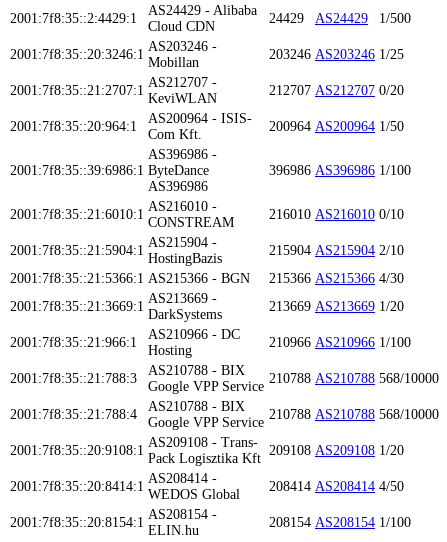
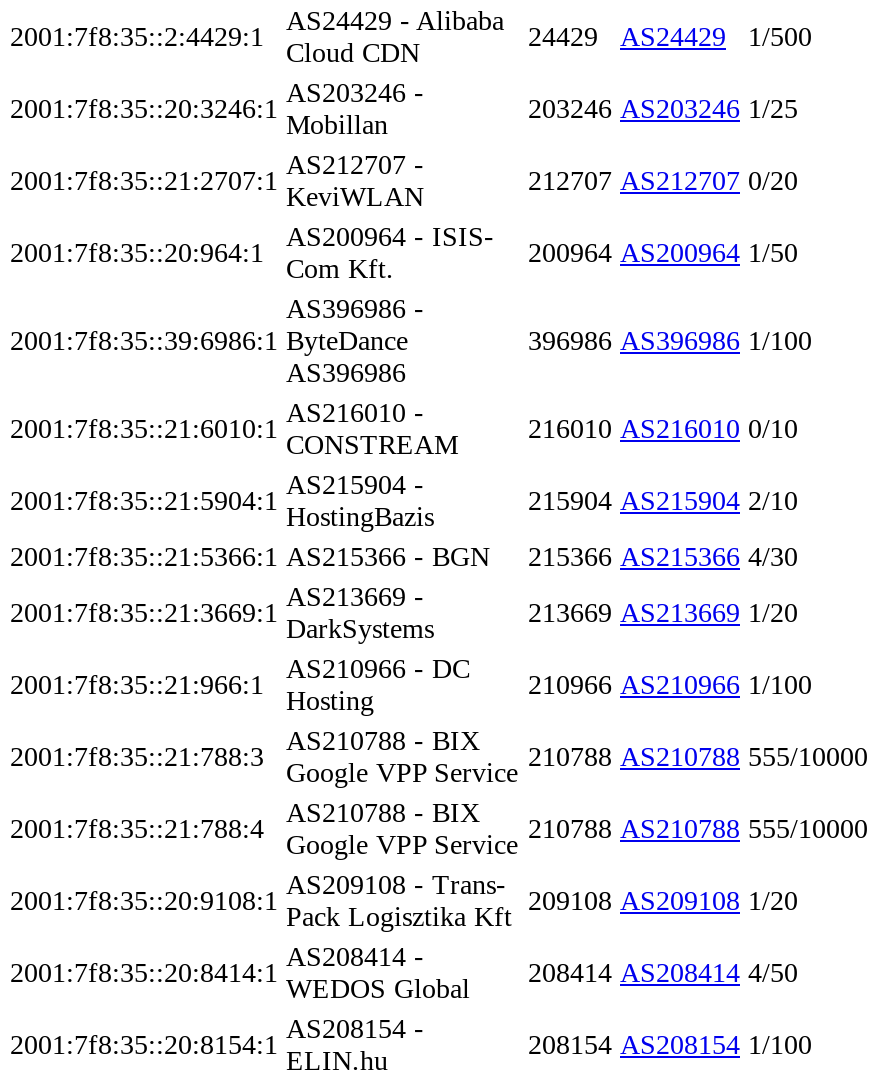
- 210788 AS210788 568/10000
+ 210788 AS210788 555/10000

- 210788 AS210788 568/10000
+ 210788 AS210788 555/10000
